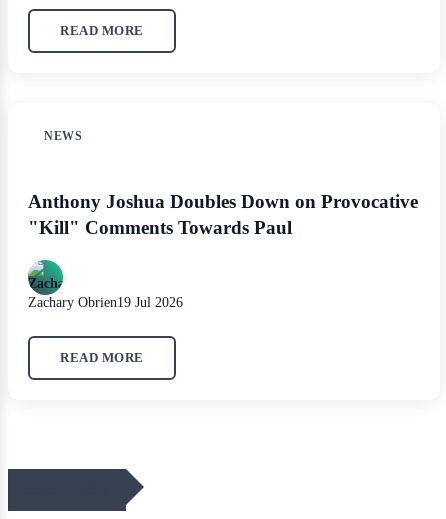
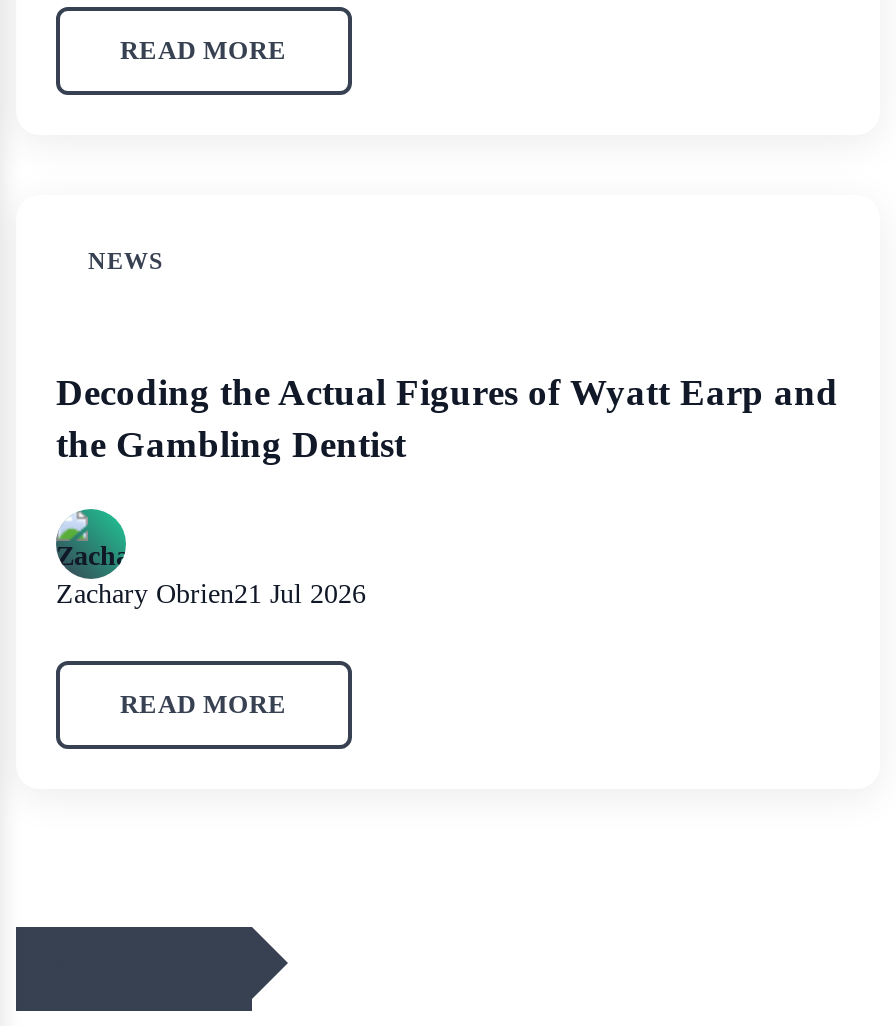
- Anthony Joshua Doubles Down on Provocative
- "Kill" Comments Towards Paul
+ Decoding the Actual Figures of Wyatt Earp and
+ the Gambling Dentist

- Zachary Obrien19 Jul 2026
+ Zachary Obrien21 Jul 2026
